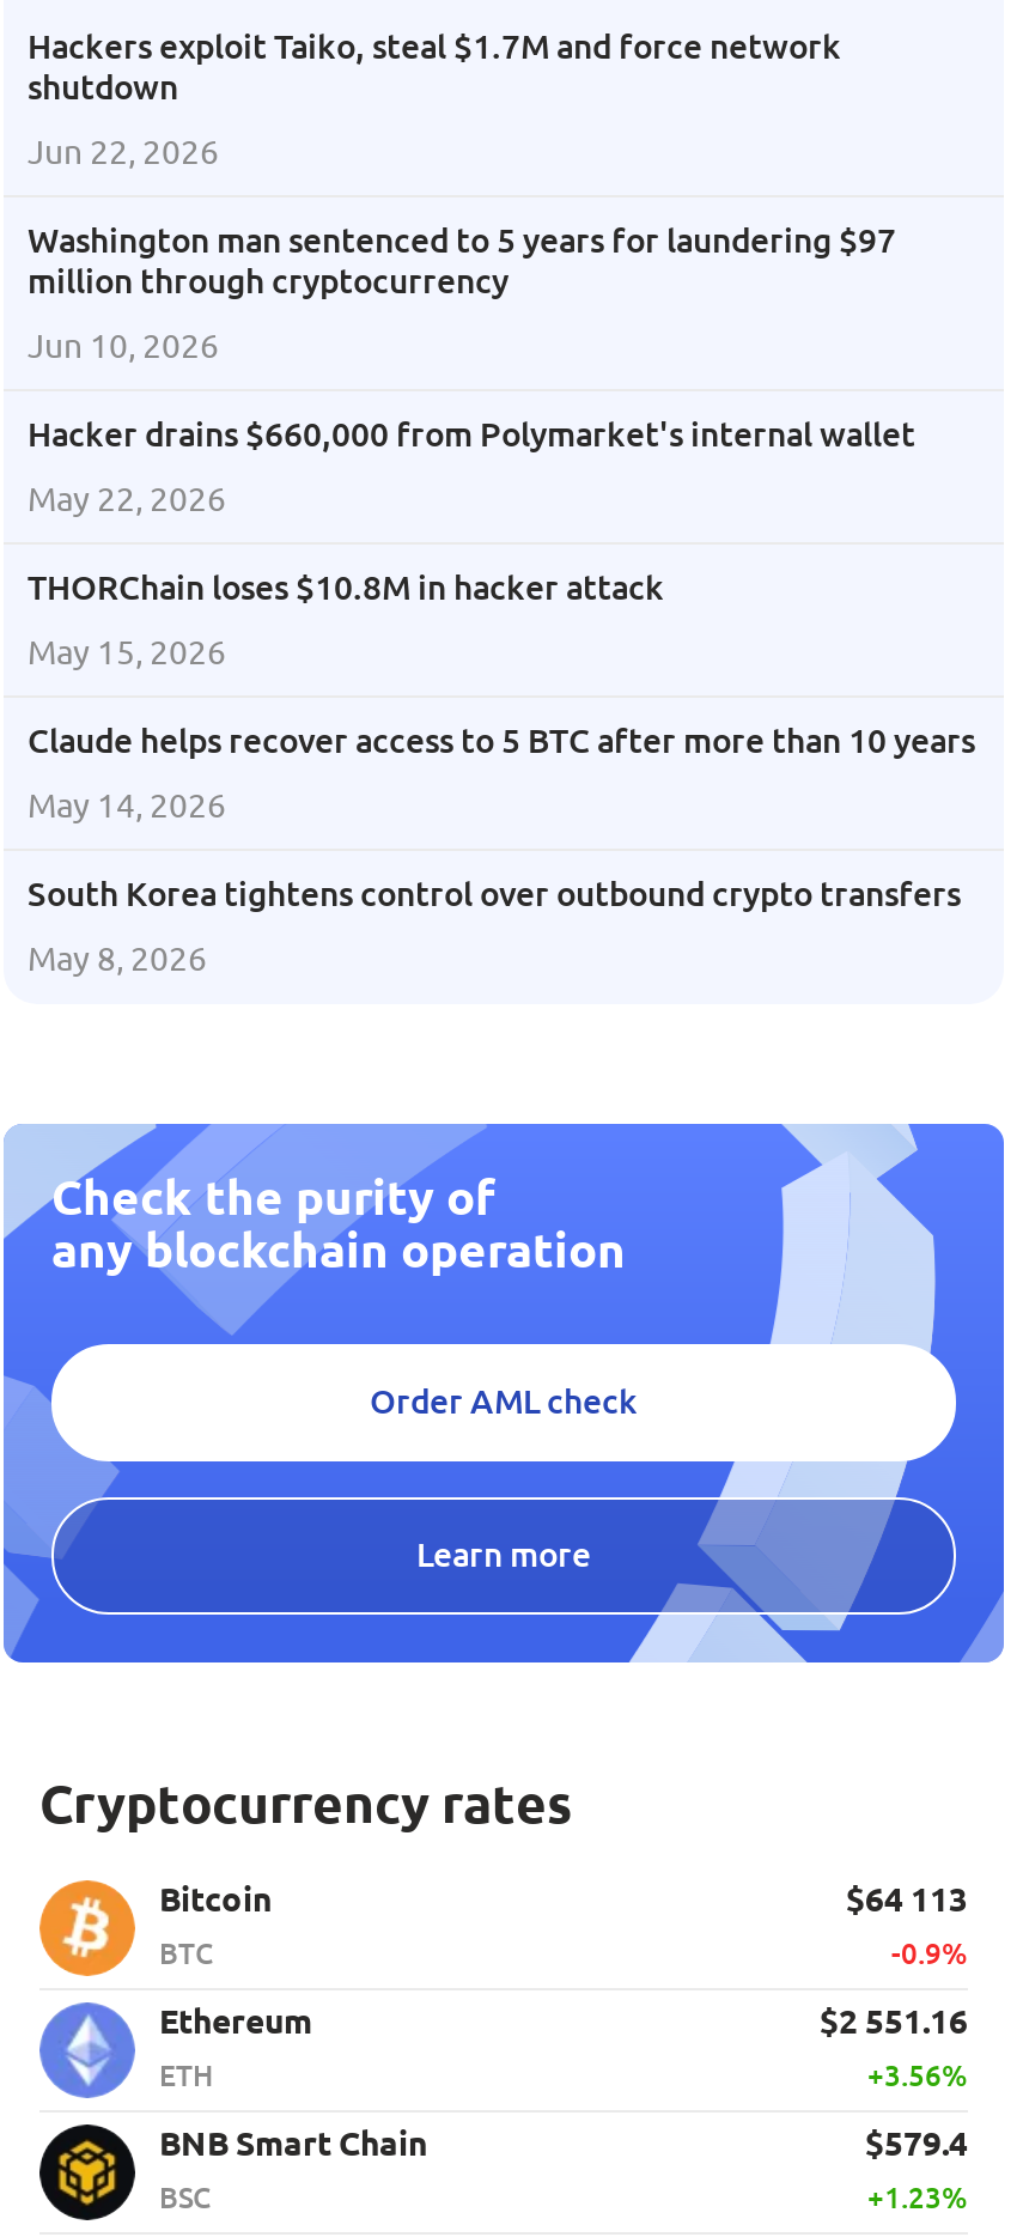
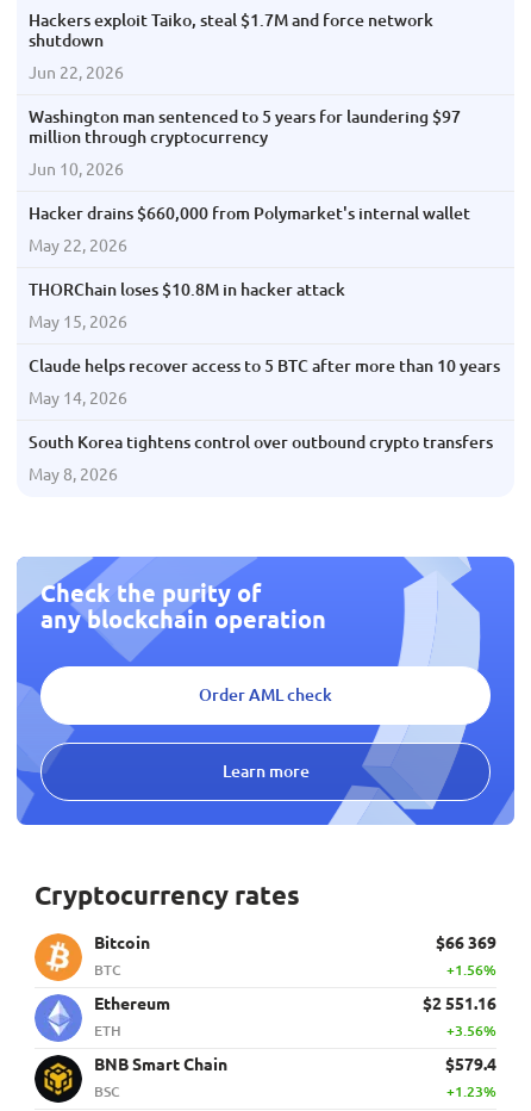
- $64 113
+ $66 369

- -0.9%
+ +1.56%
